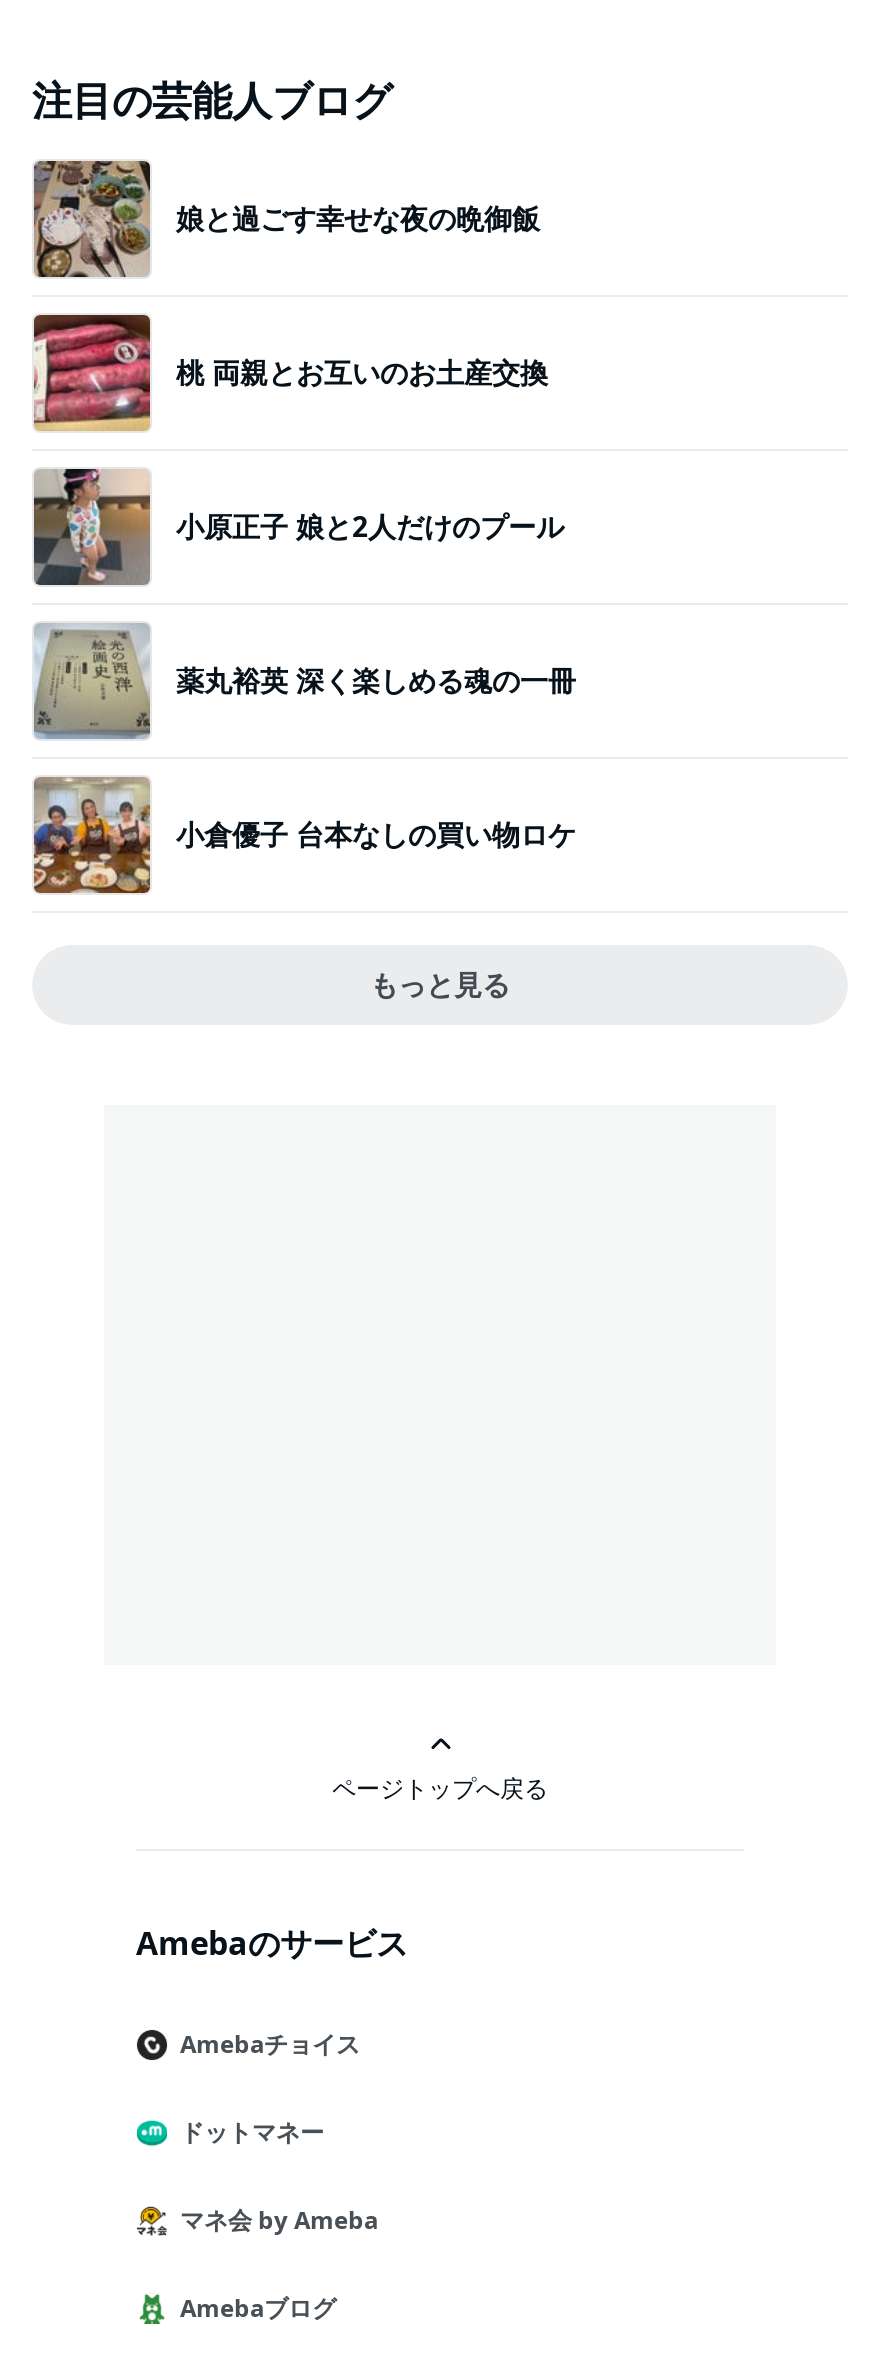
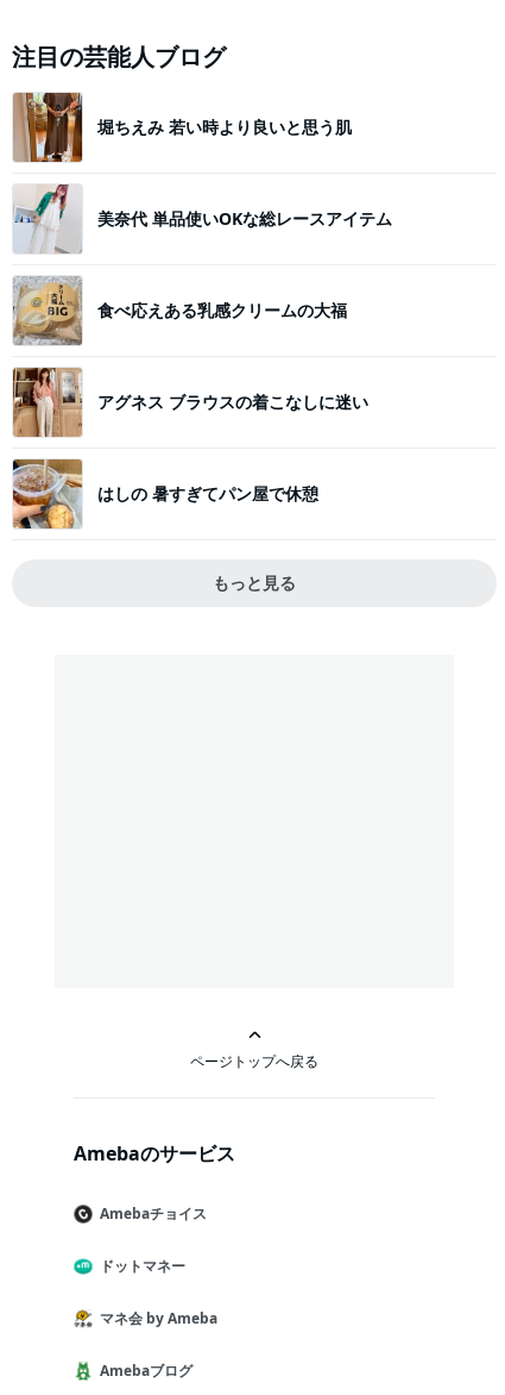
- [image]
- 娘と過ごす幸せな夜の晩御飯
+ [image]
+ 堀ちえみ 若い時より良いと思う肌

- [image]
- 桃 両親とお互いのお土産交換
+ [image]
+ 美奈代 単品使いOKな総レースアイテム

- [image]
- 小原正子 娘と2人だけのプール
+ [image]
+ 食べ応えある乳感クリームの大福

- [image]
- 薬丸裕英 深く楽しめる魂の一冊
+ [image]
+ アグネス ブラウスの着こなしに迷い

- [image]
- 小倉優子 台本なしの買い物ロケ
+ [image]
+ はしの 暑すぎてパン屋で休憩
